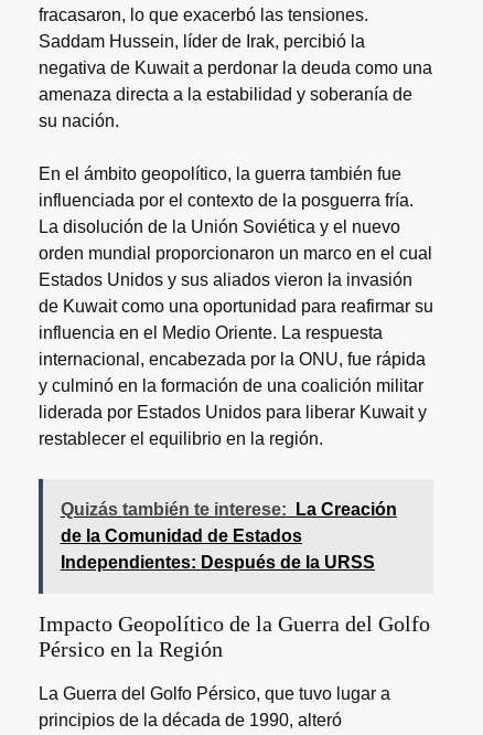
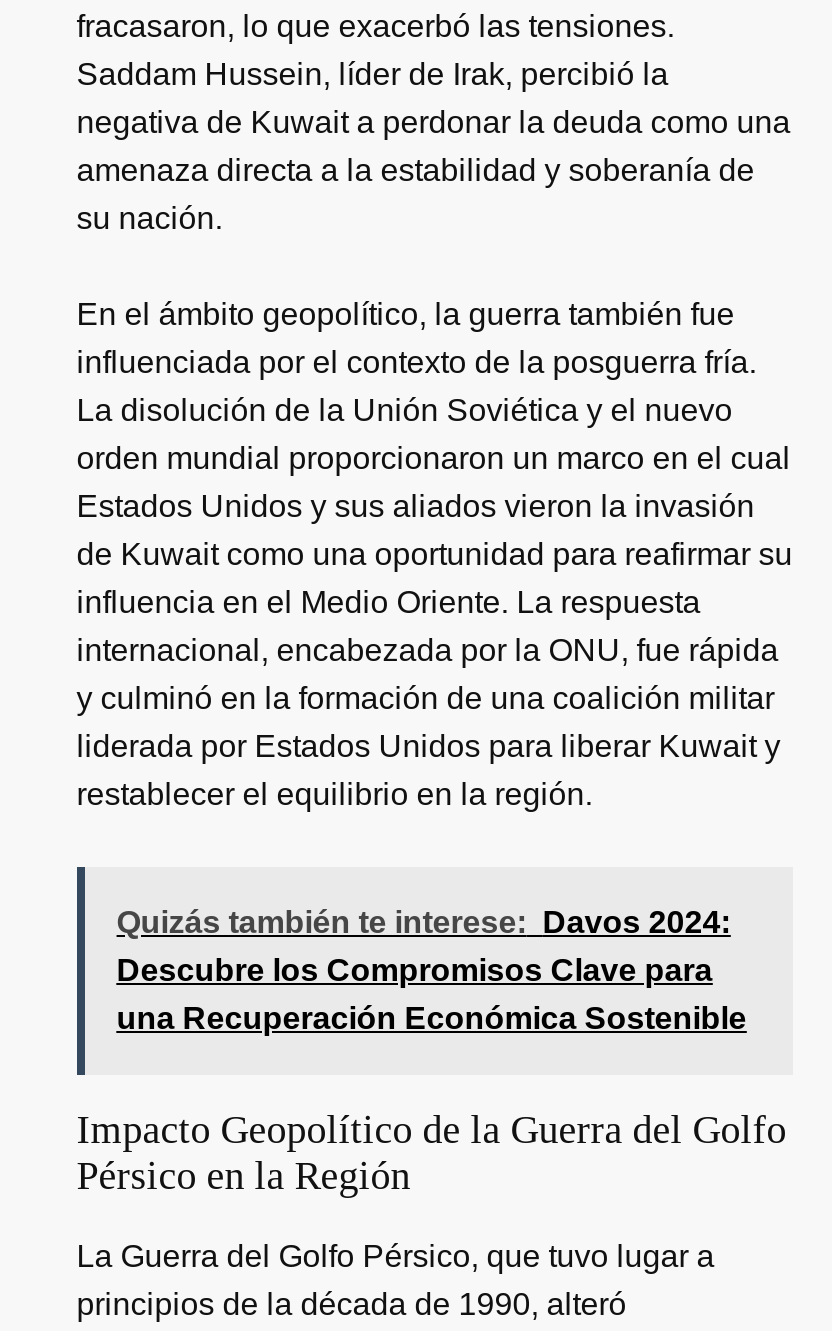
- Quizás también te interese: La Creación
- de la Comunidad de Estados
- Independientes: Después de la URSS
+ Quizás también te interese: Davos 2024:
+ Descubre los Compromisos Clave para
+ una Recuperación Económica Sostenible
